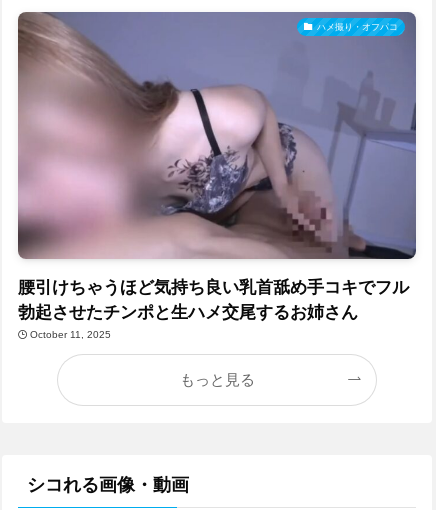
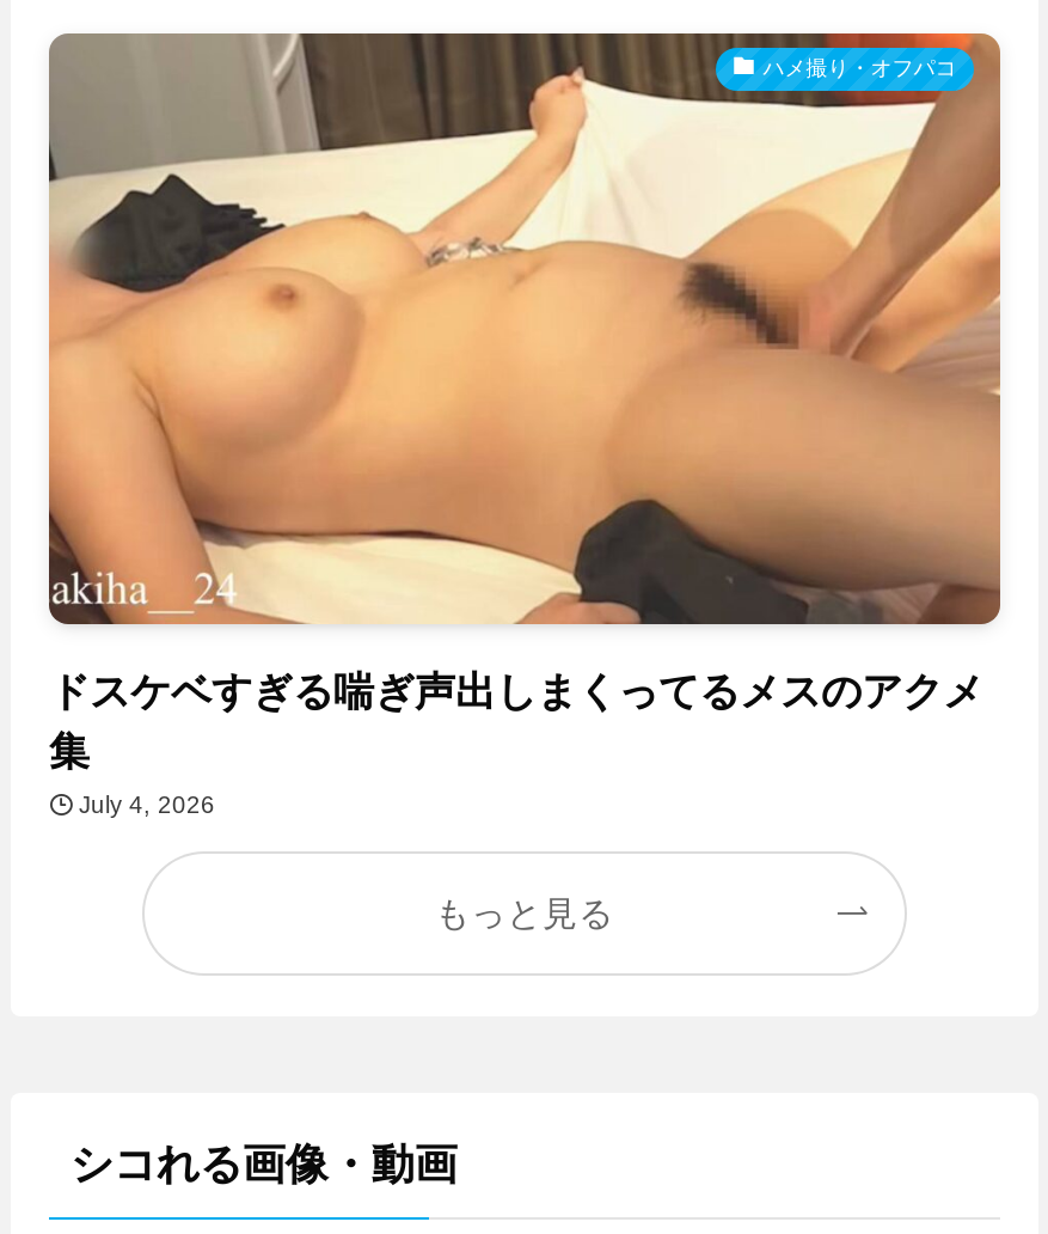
- [image]
- 腰引けちゃうほど気持ち良い乳首舐め手コキでフル
- 勃起させたチンポと生ハメ交尾するお姉さん
- October 11, 2025
+ [image]
+ ドスケベすぎる喘ぎ声出しまくってるメスのアクメ
+ 集
+ July 4, 2026
